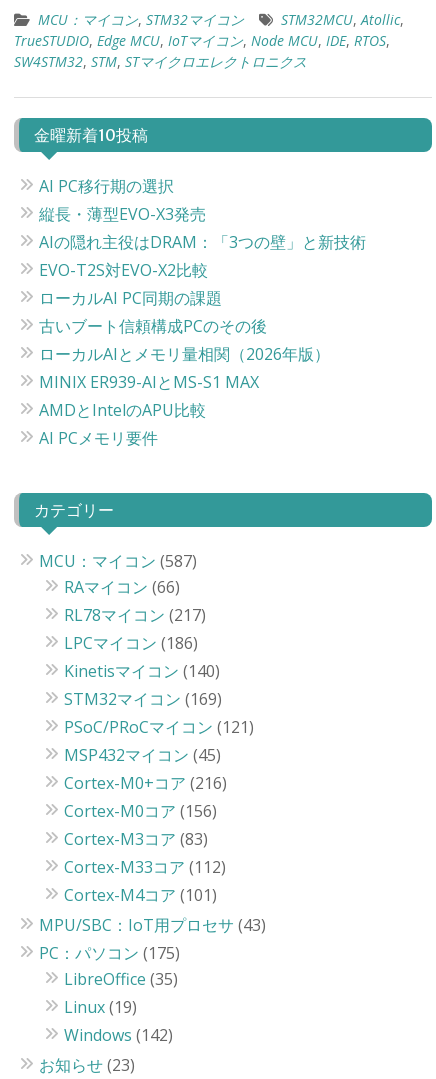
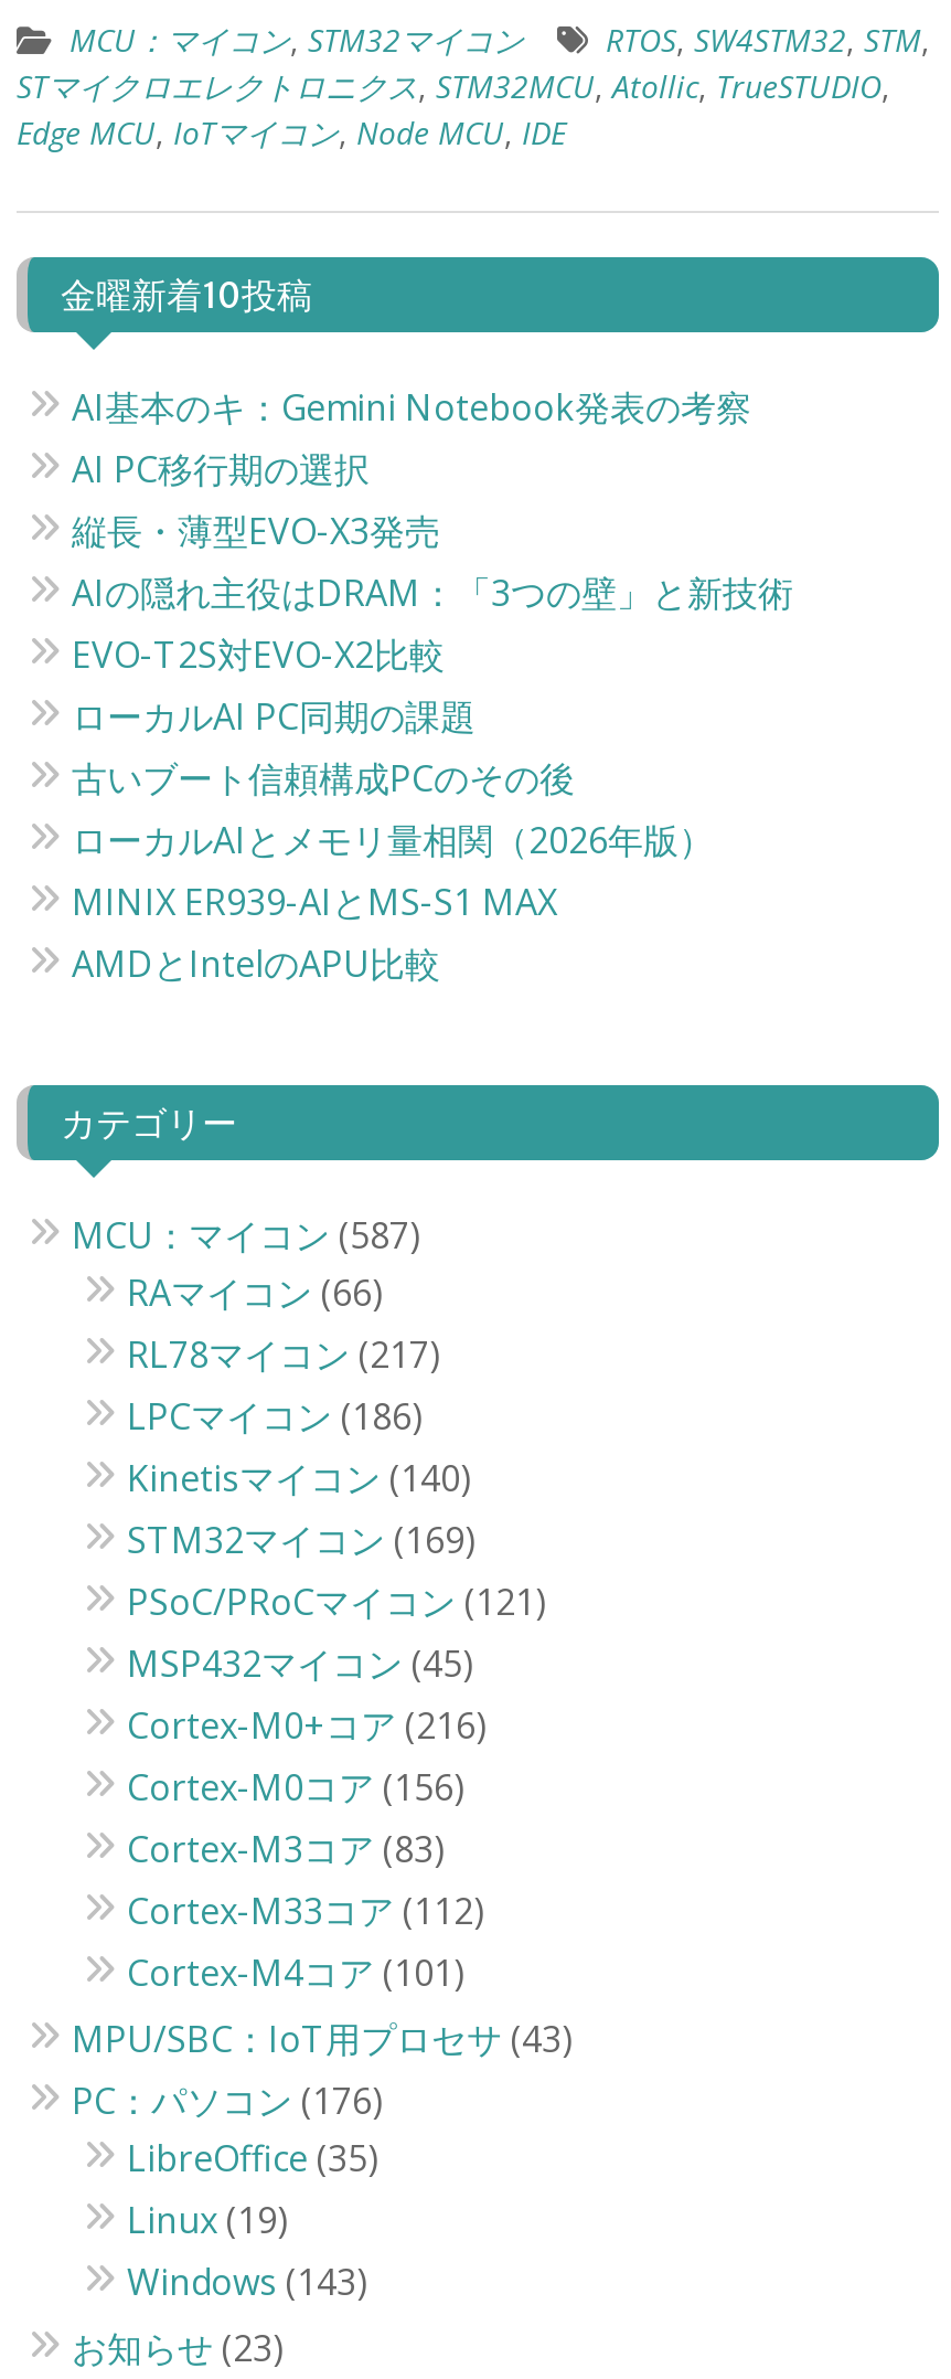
- STM32MCU, Atollic,
- TrueSTUDIO, Edge MCU, IoTマイコン, Node MCU, IDE, RTOS,
- SW4STM32, STM, STマイクロエレクトロニクス
+ RTOS, SW4STM32, STM,
+ STマイクロエレクトロニクス, STM32MCU, Atollic, TrueSTUDIO,
+ Edge MCU, IoTマイコン, Node MCU, IDE

+ AI基本のキ：Gemini Notebook発表の考察

moved down: AI PC移行期の選択 | 縦長・薄型EVO-X3発売 | AIの隠れ主役はDRAM：「3つの壁」と新技術 | ... | MINIX ER939-AIとMS-S1 MAX | AMDとIntelのAPU比較

- AI PCメモリ要件

- PC：パソコン(175)
+ PC：パソコン(176)

- Windows (142)
+ Windows (143)
